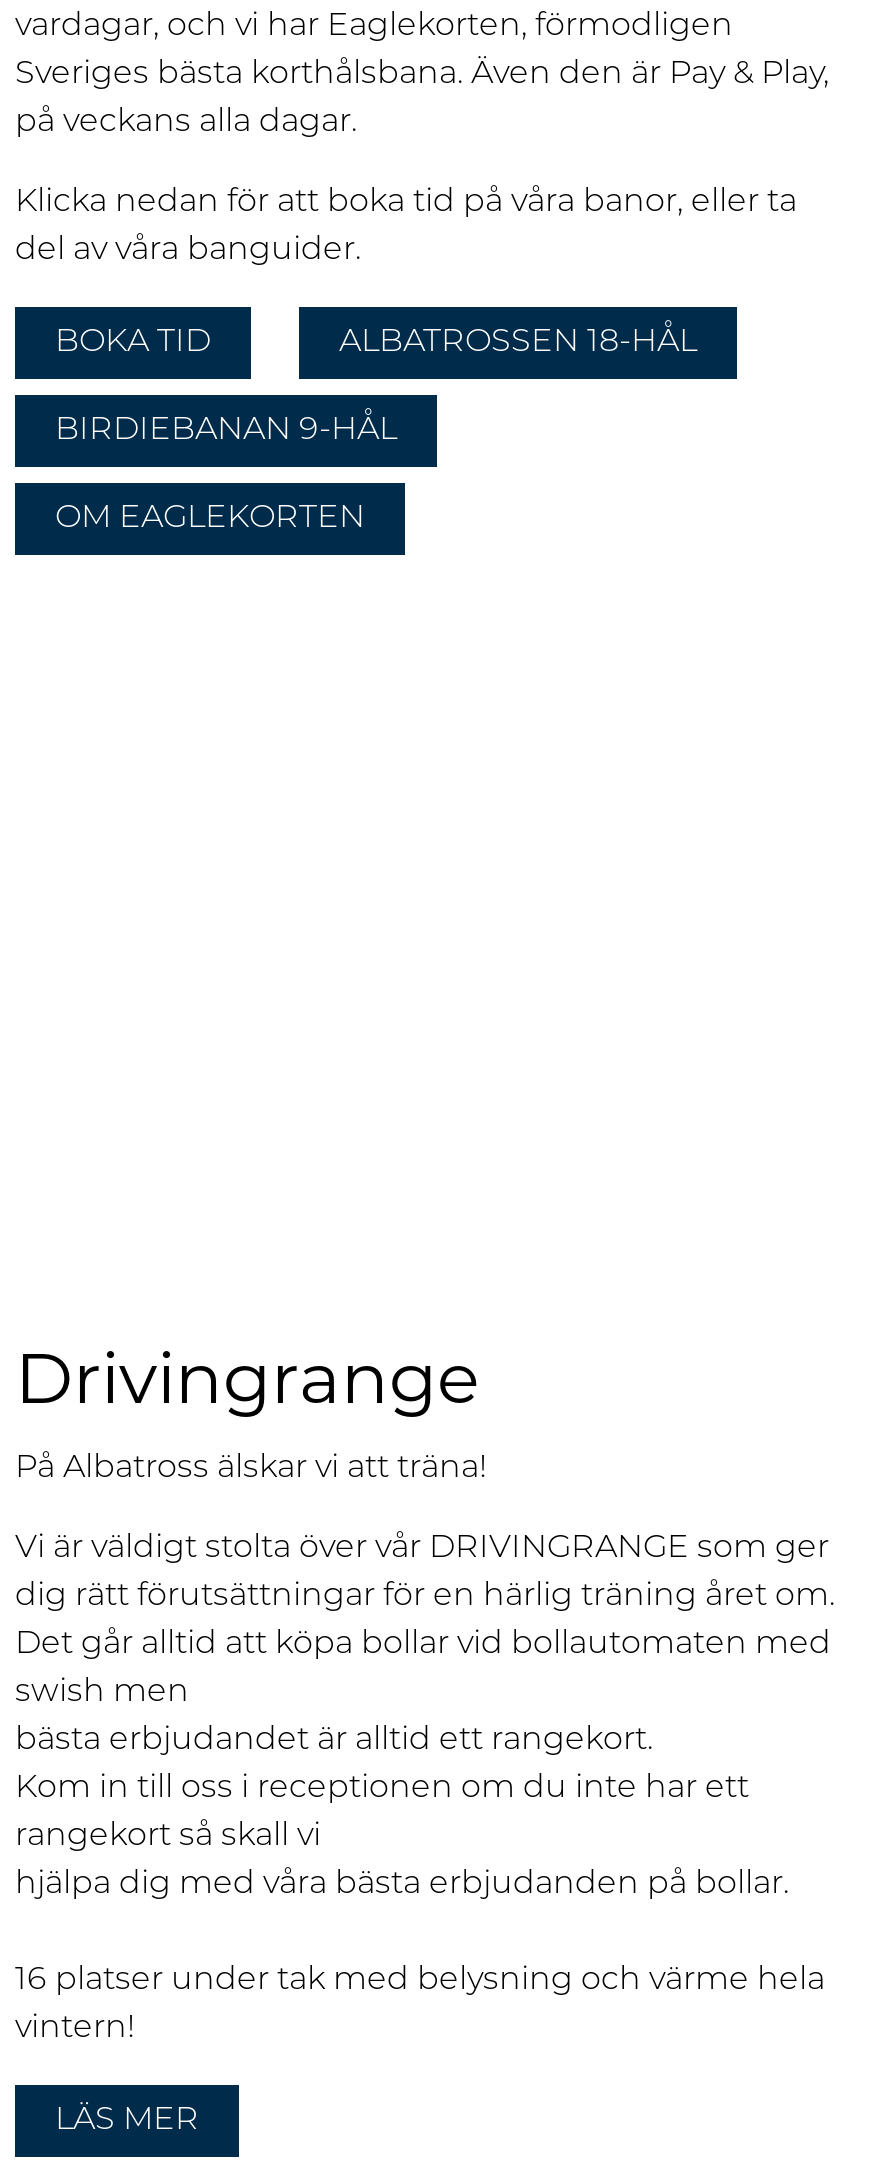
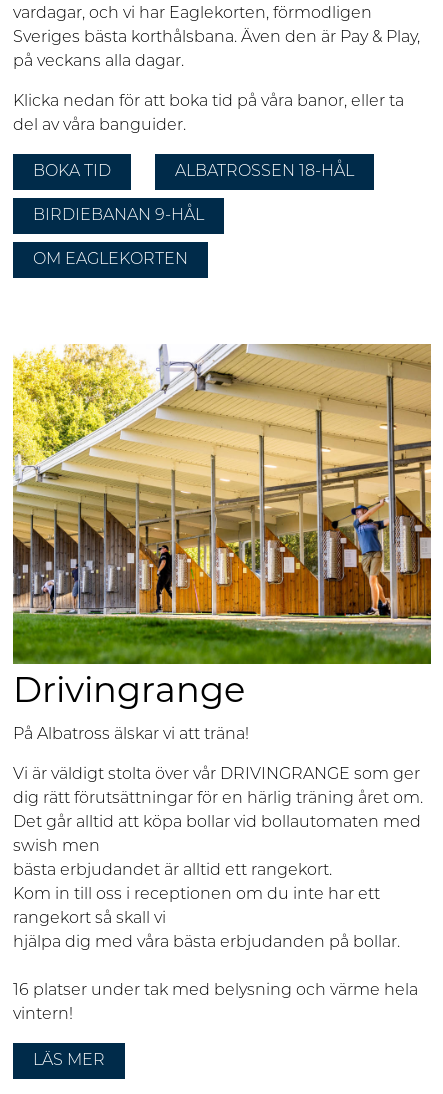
+ [image]
